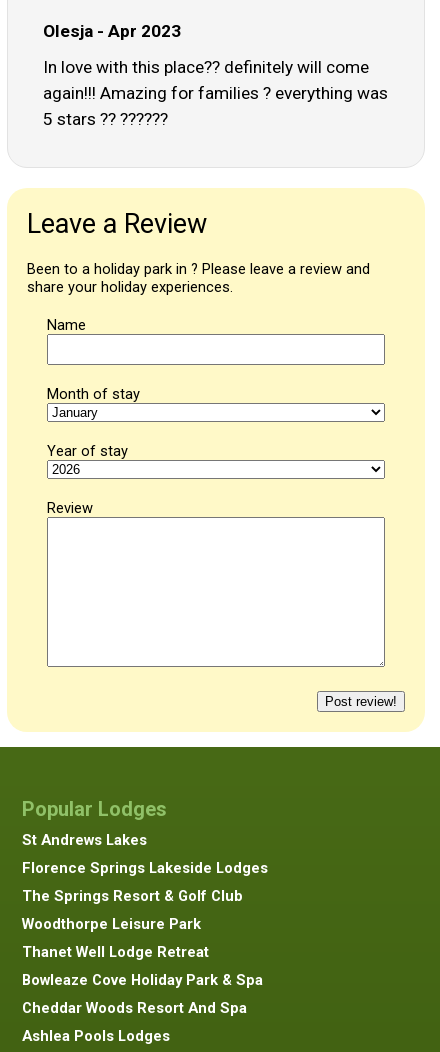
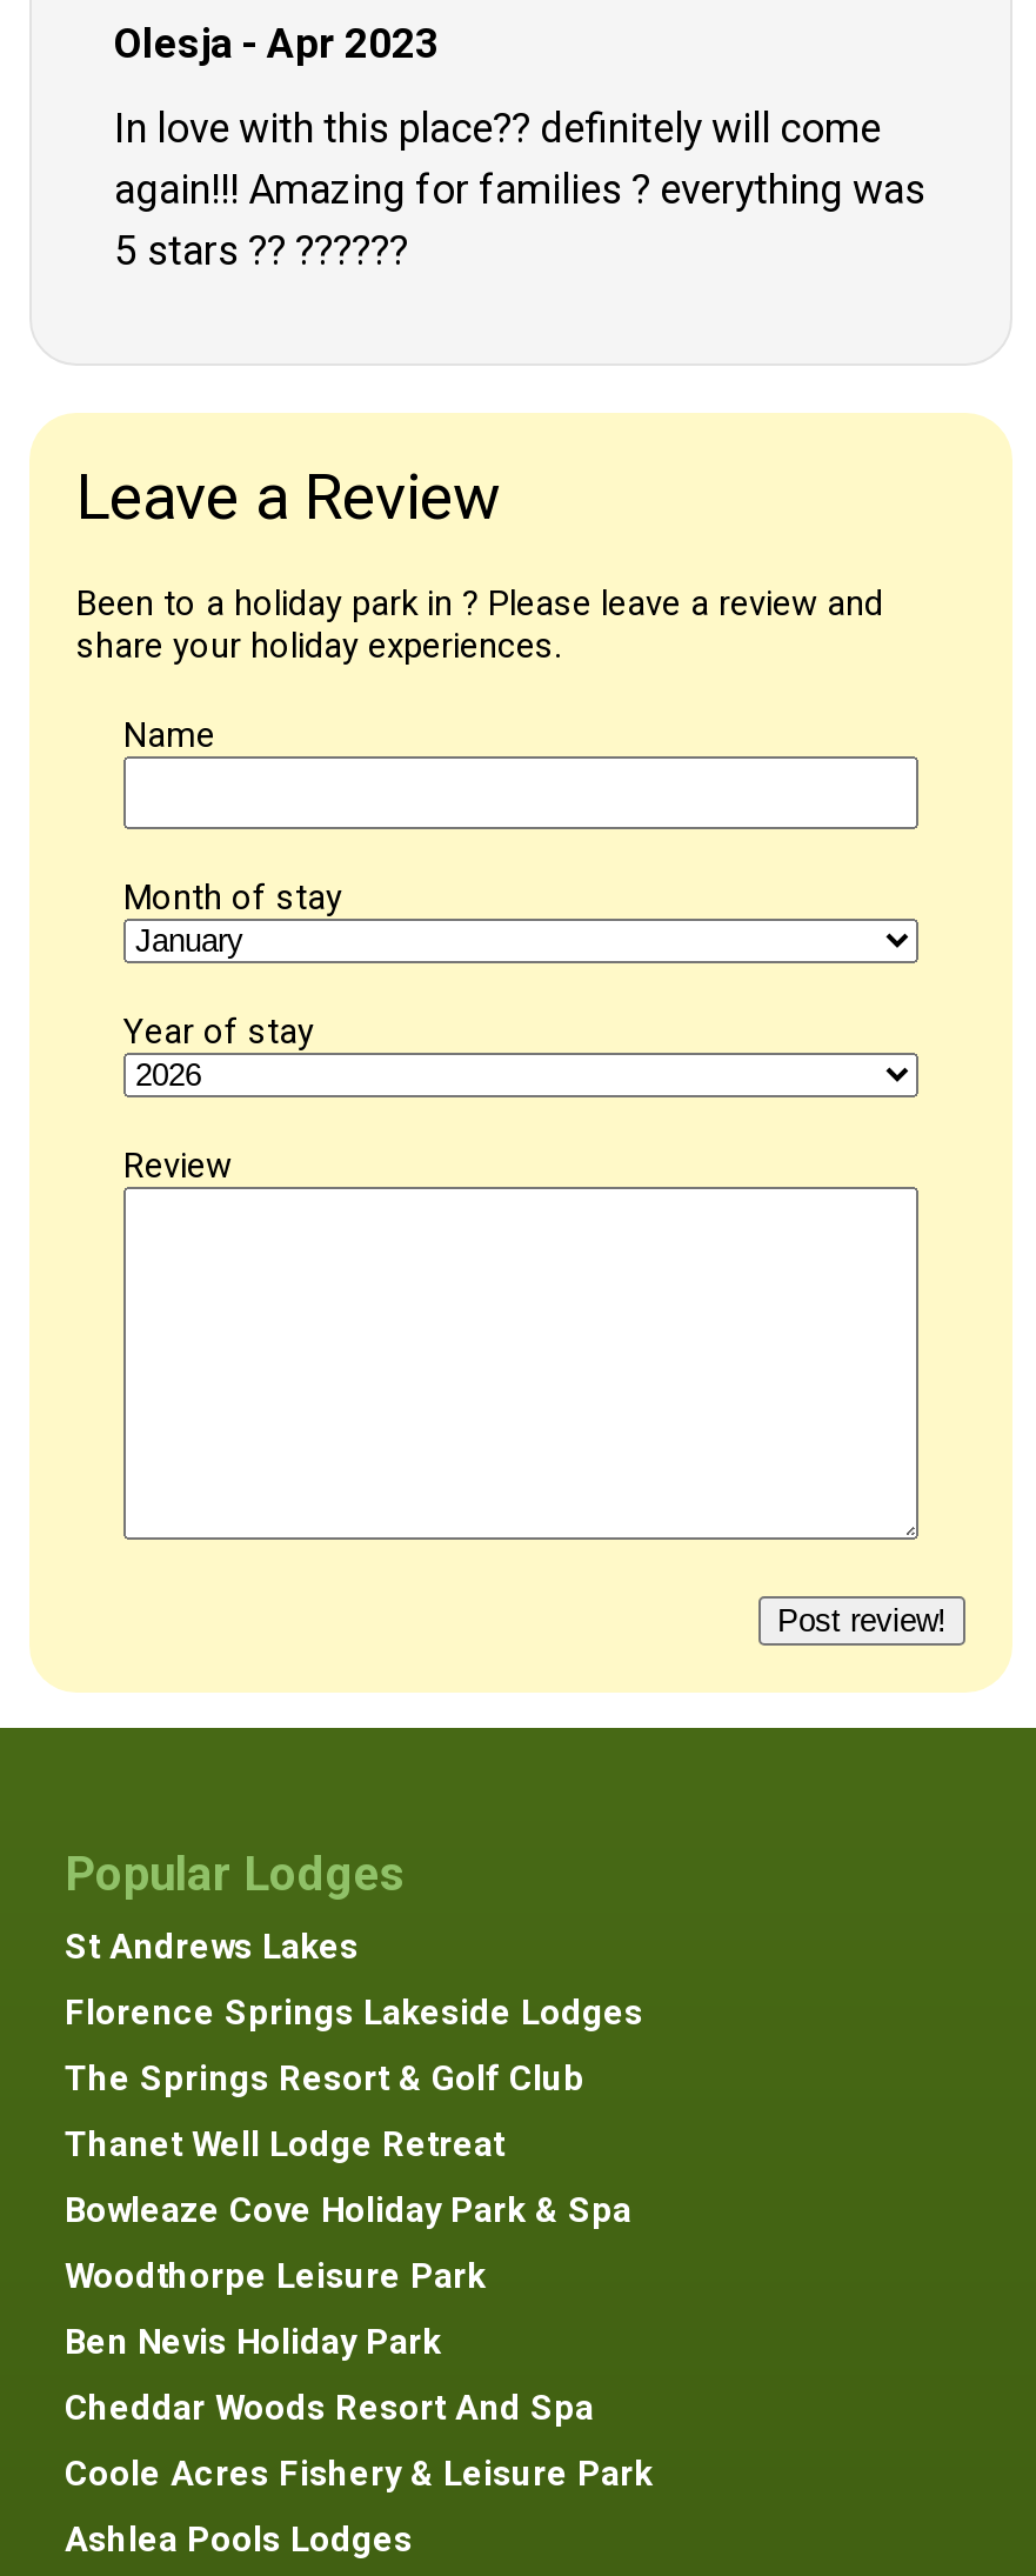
moved down: Woodthorpe Leisure Park

moved up: Thanet Well Lodge Retreat | Bowleaze Cove Holiday Park & Spa

+ Ben Nevis Holiday Park

+ Coole Acres Fishery & Leisure Park
